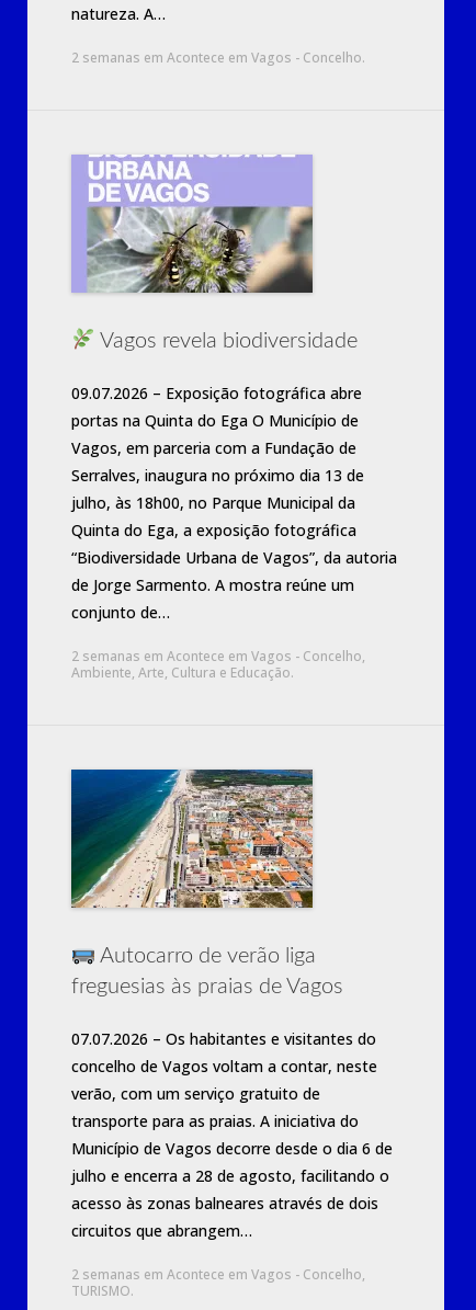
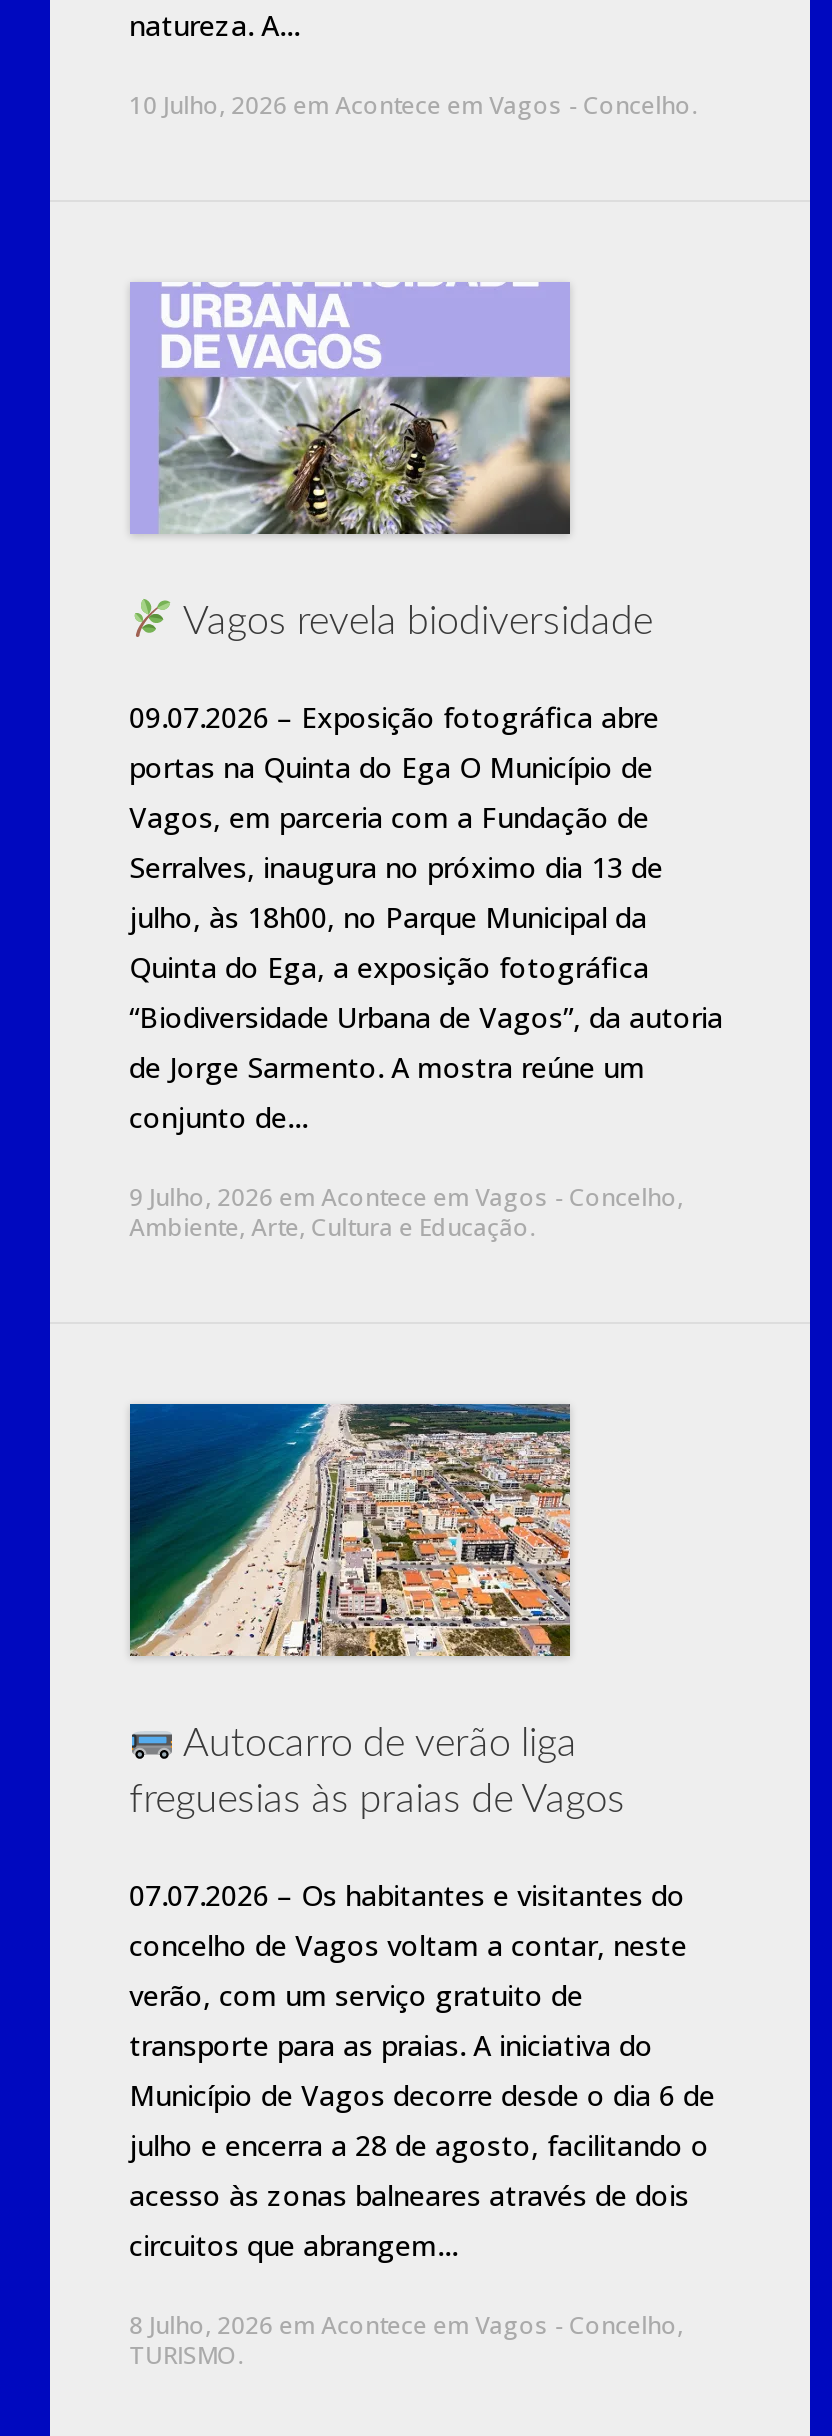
- 2 semanas em Acontece em Vagos - Concelho.
+ 10 Julho, 2026 em Acontece em Vagos - Concelho.

- 2 semanas em Acontece em Vagos - Concelho,
+ 9 Julho, 2026 em Acontece em Vagos - Concelho,

- 2 semanas em Acontece em Vagos - Concelho,
+ 8 Julho, 2026 em Acontece em Vagos - Concelho,
